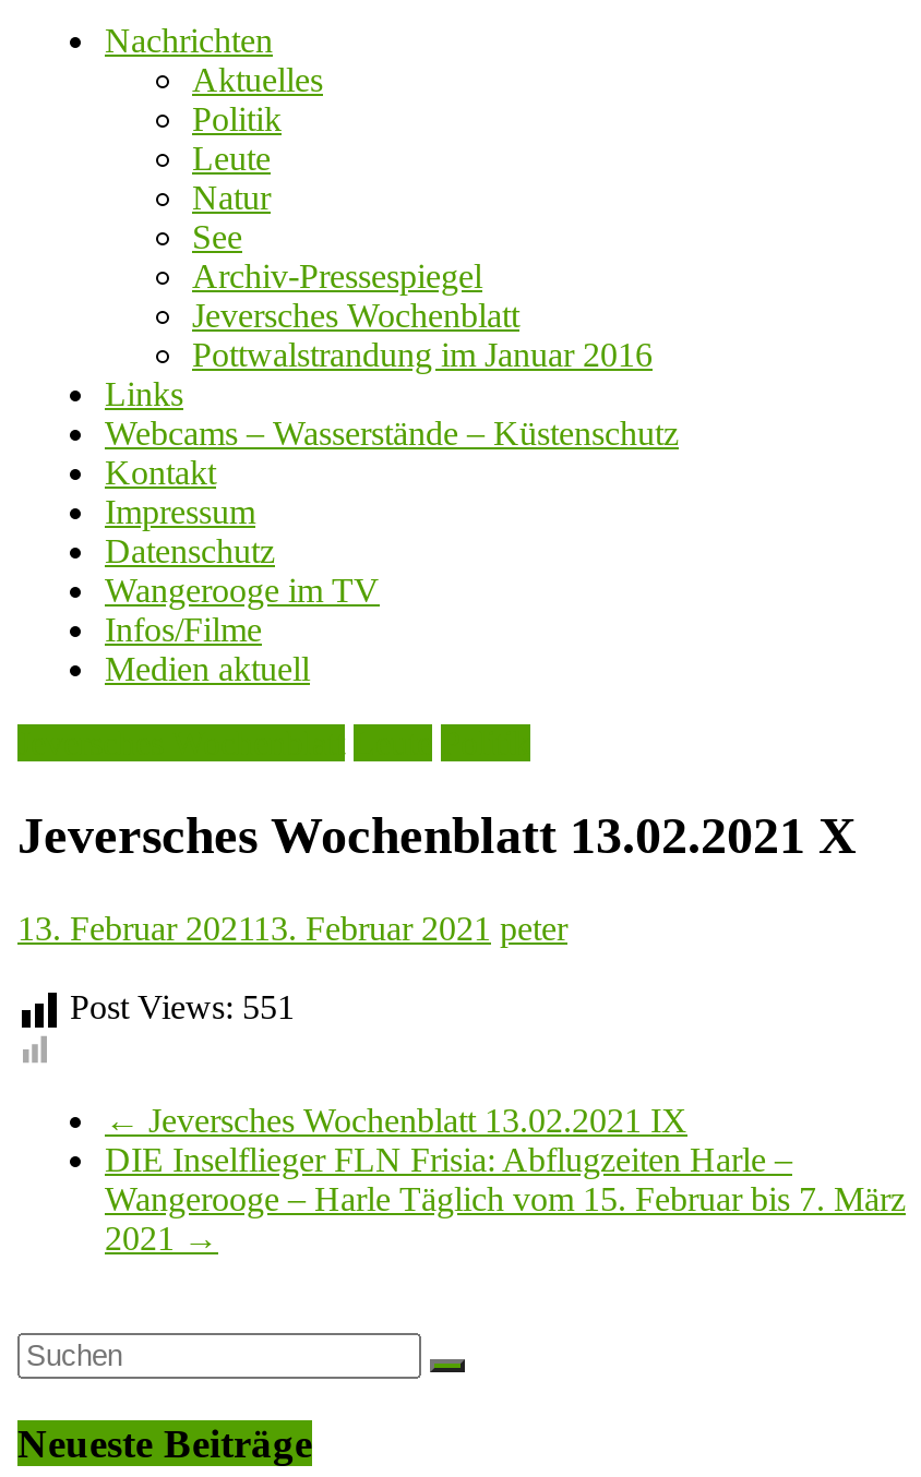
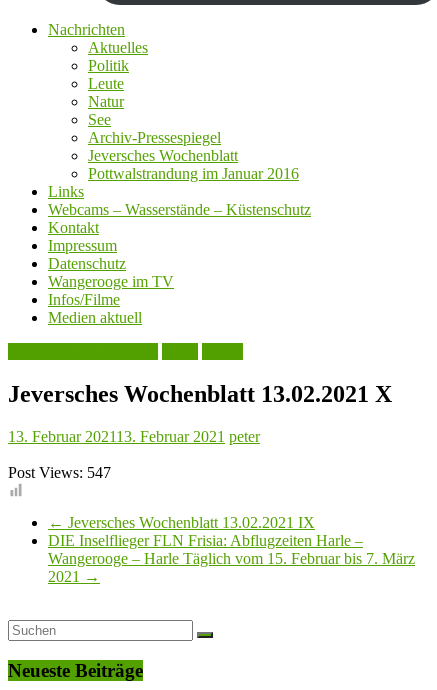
- Post Views: 551
+ Post Views: 547
